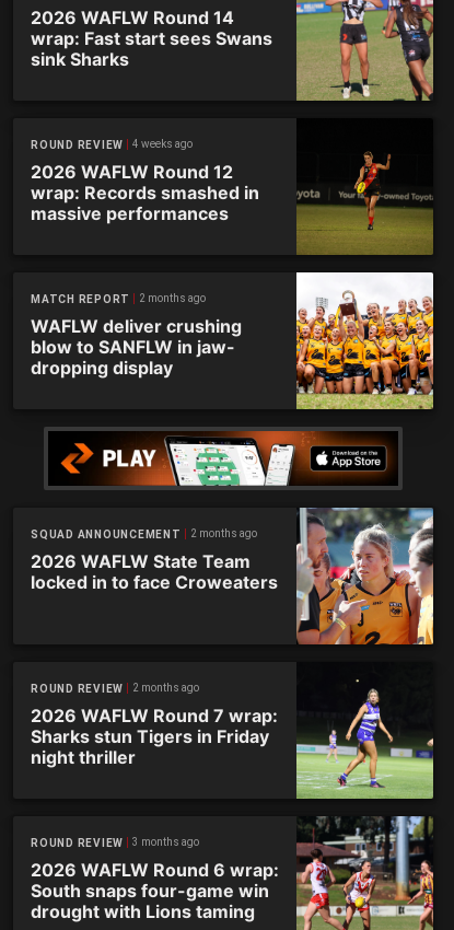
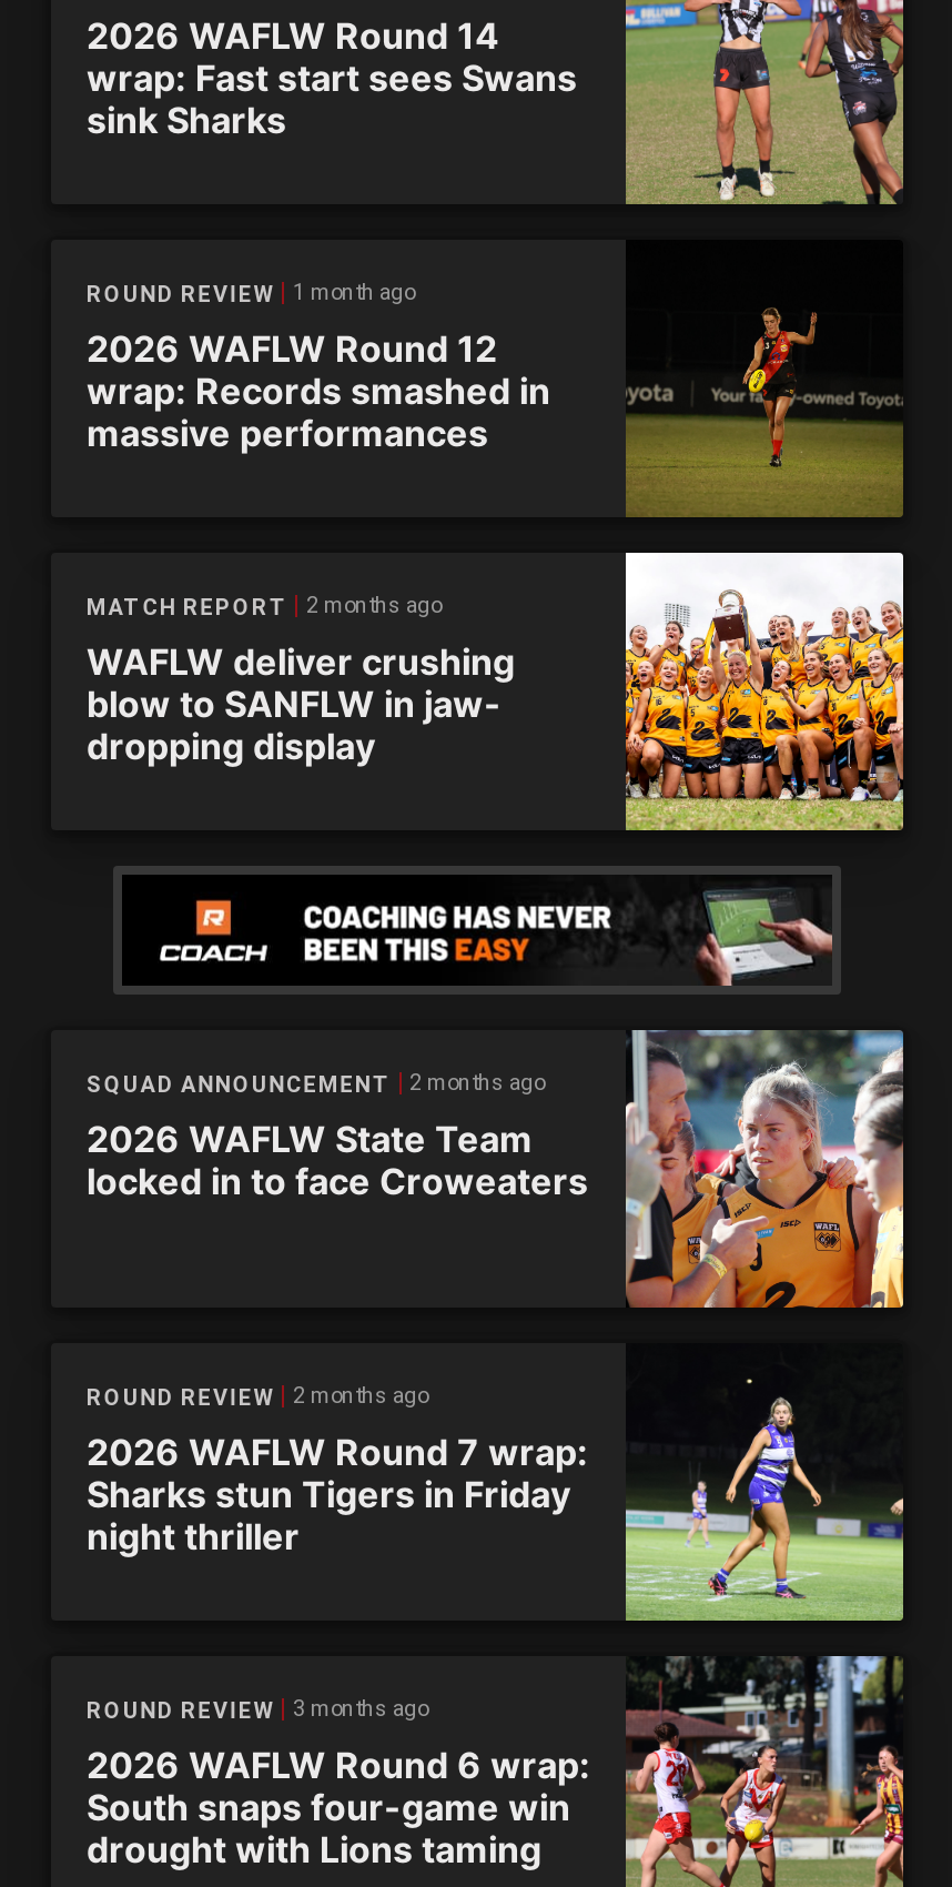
- ROUND REVIEW 4 weeks ago
+ ROUND REVIEW 1 month ago

- [image]
+ [image]
